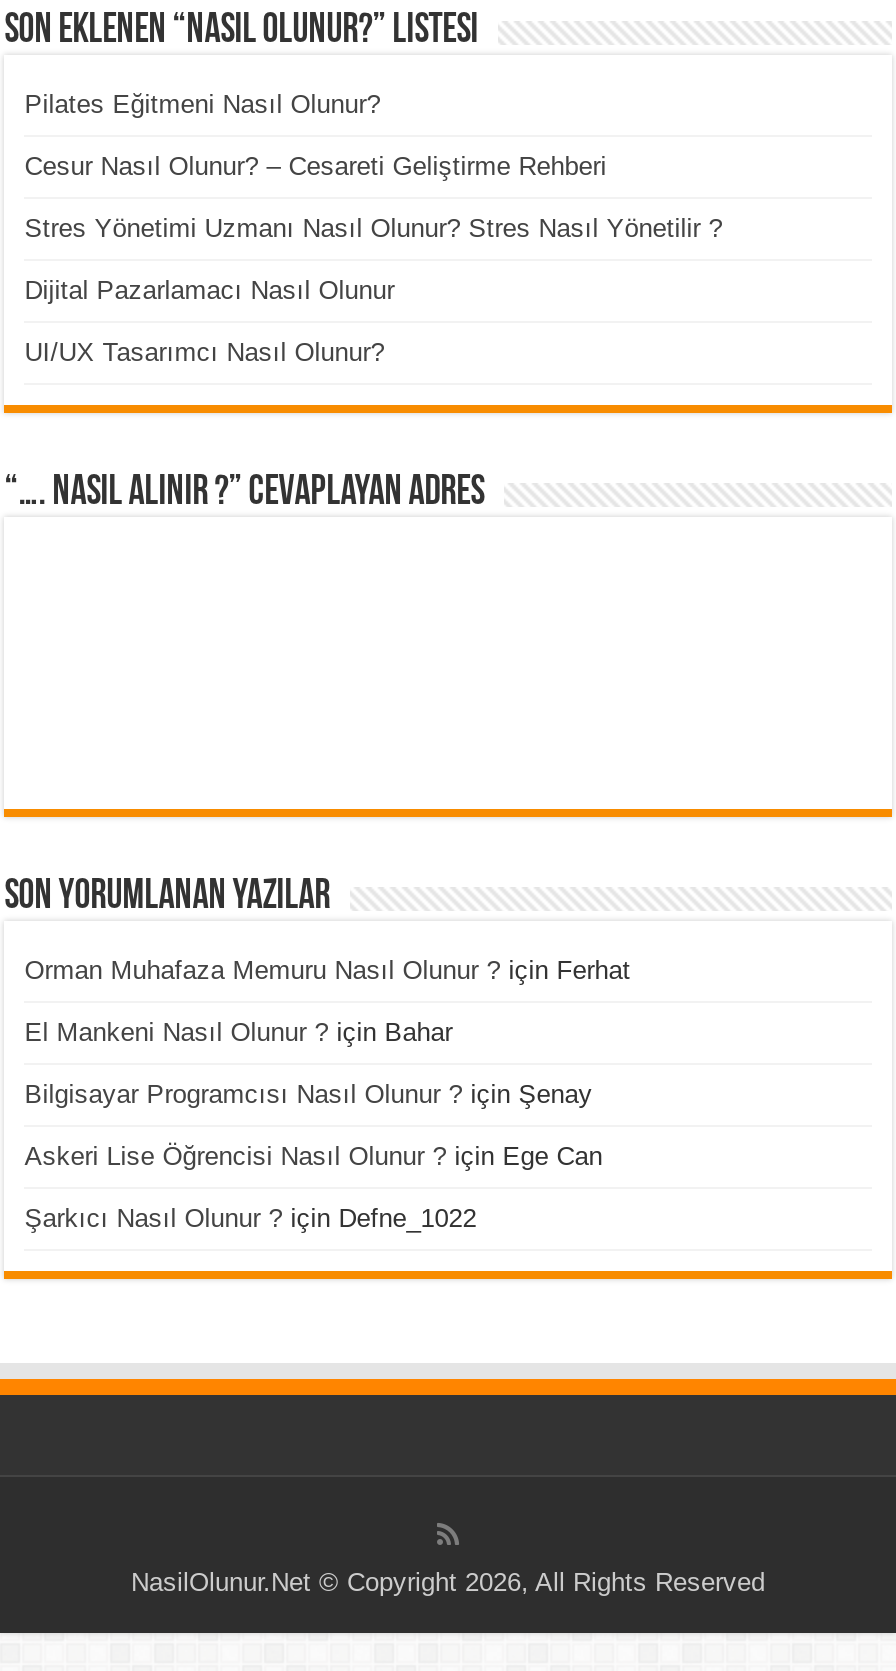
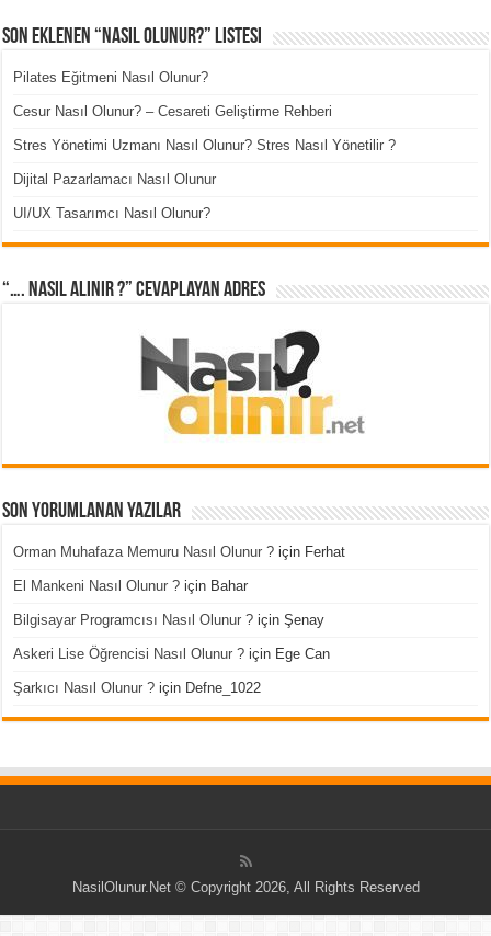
+ [image]
